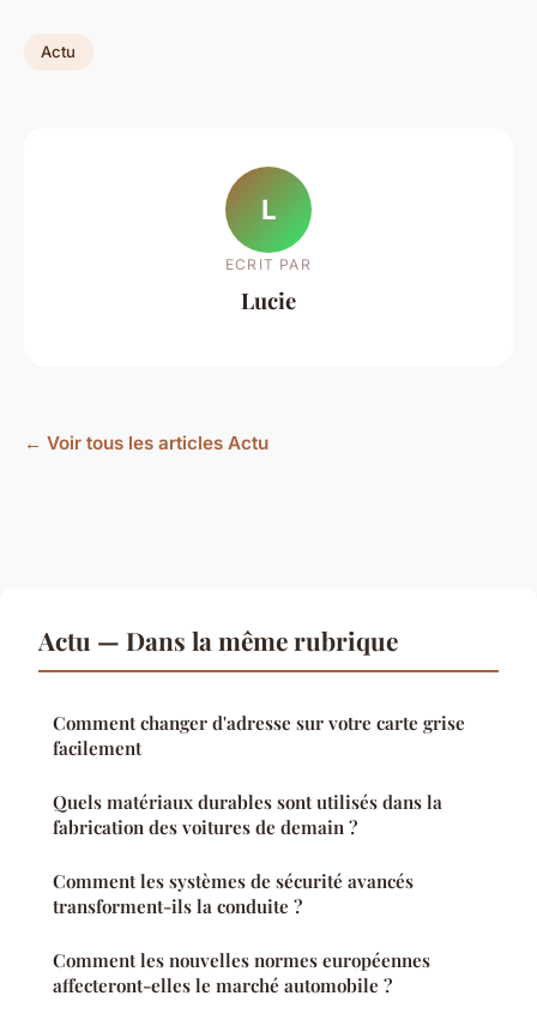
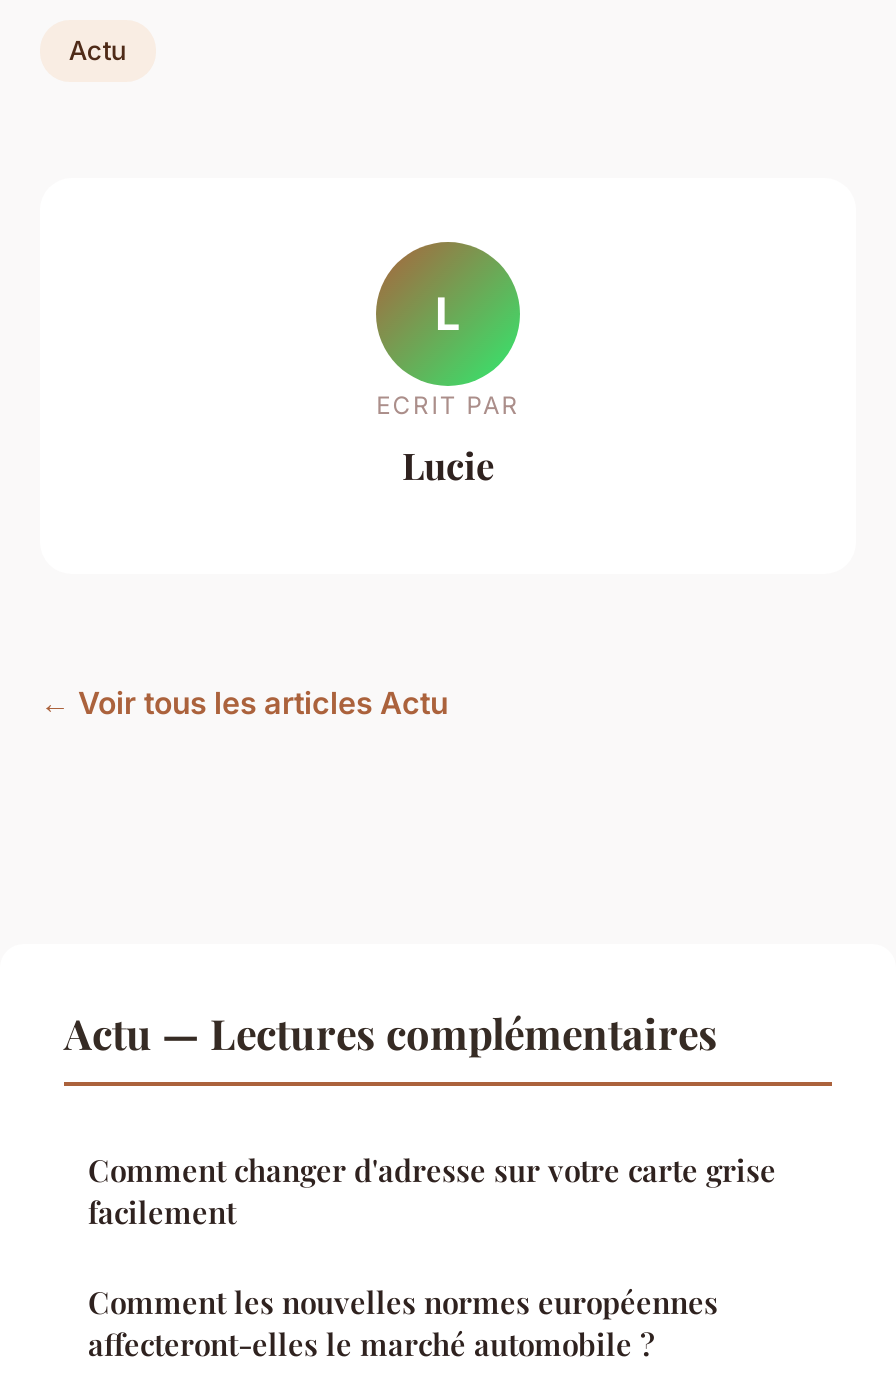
- Actu — Dans la même rubrique
+ Actu — Lectures complémentaires

- Quels matériaux durables sont utilisés dans la
- fabrication des voitures de demain ?
- Comment les systèmes de sécurité avancés
- transforment-ils la conduite ?
